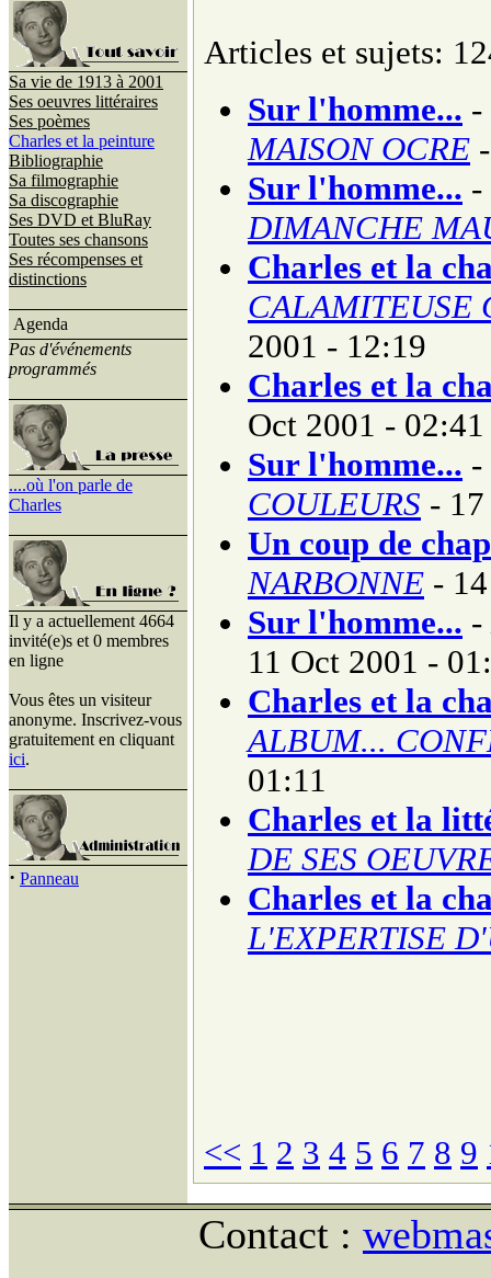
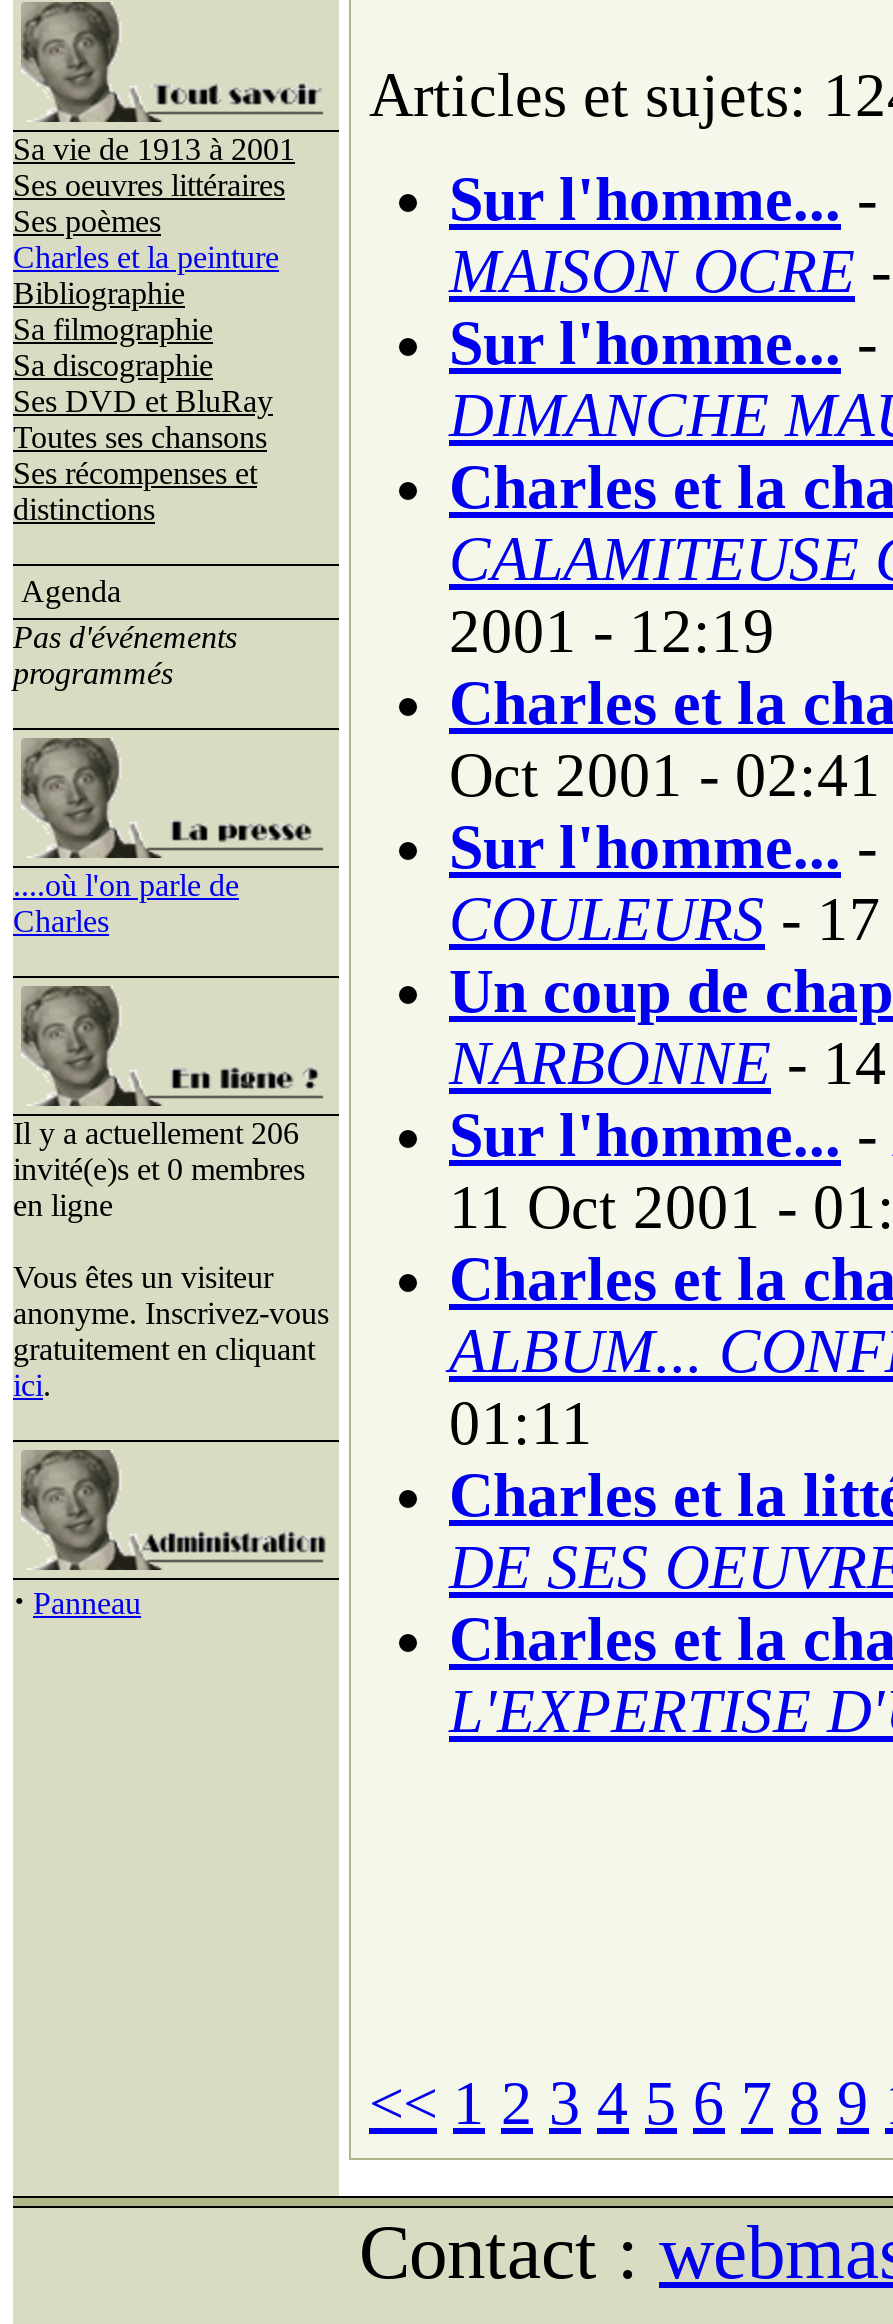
- Il y a actuellement 4664
+ Il y a actuellement 206
